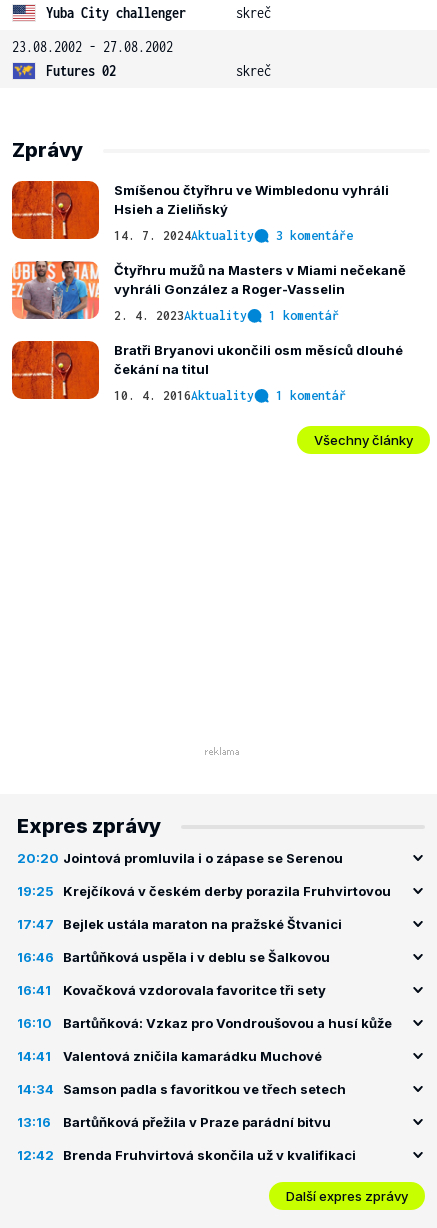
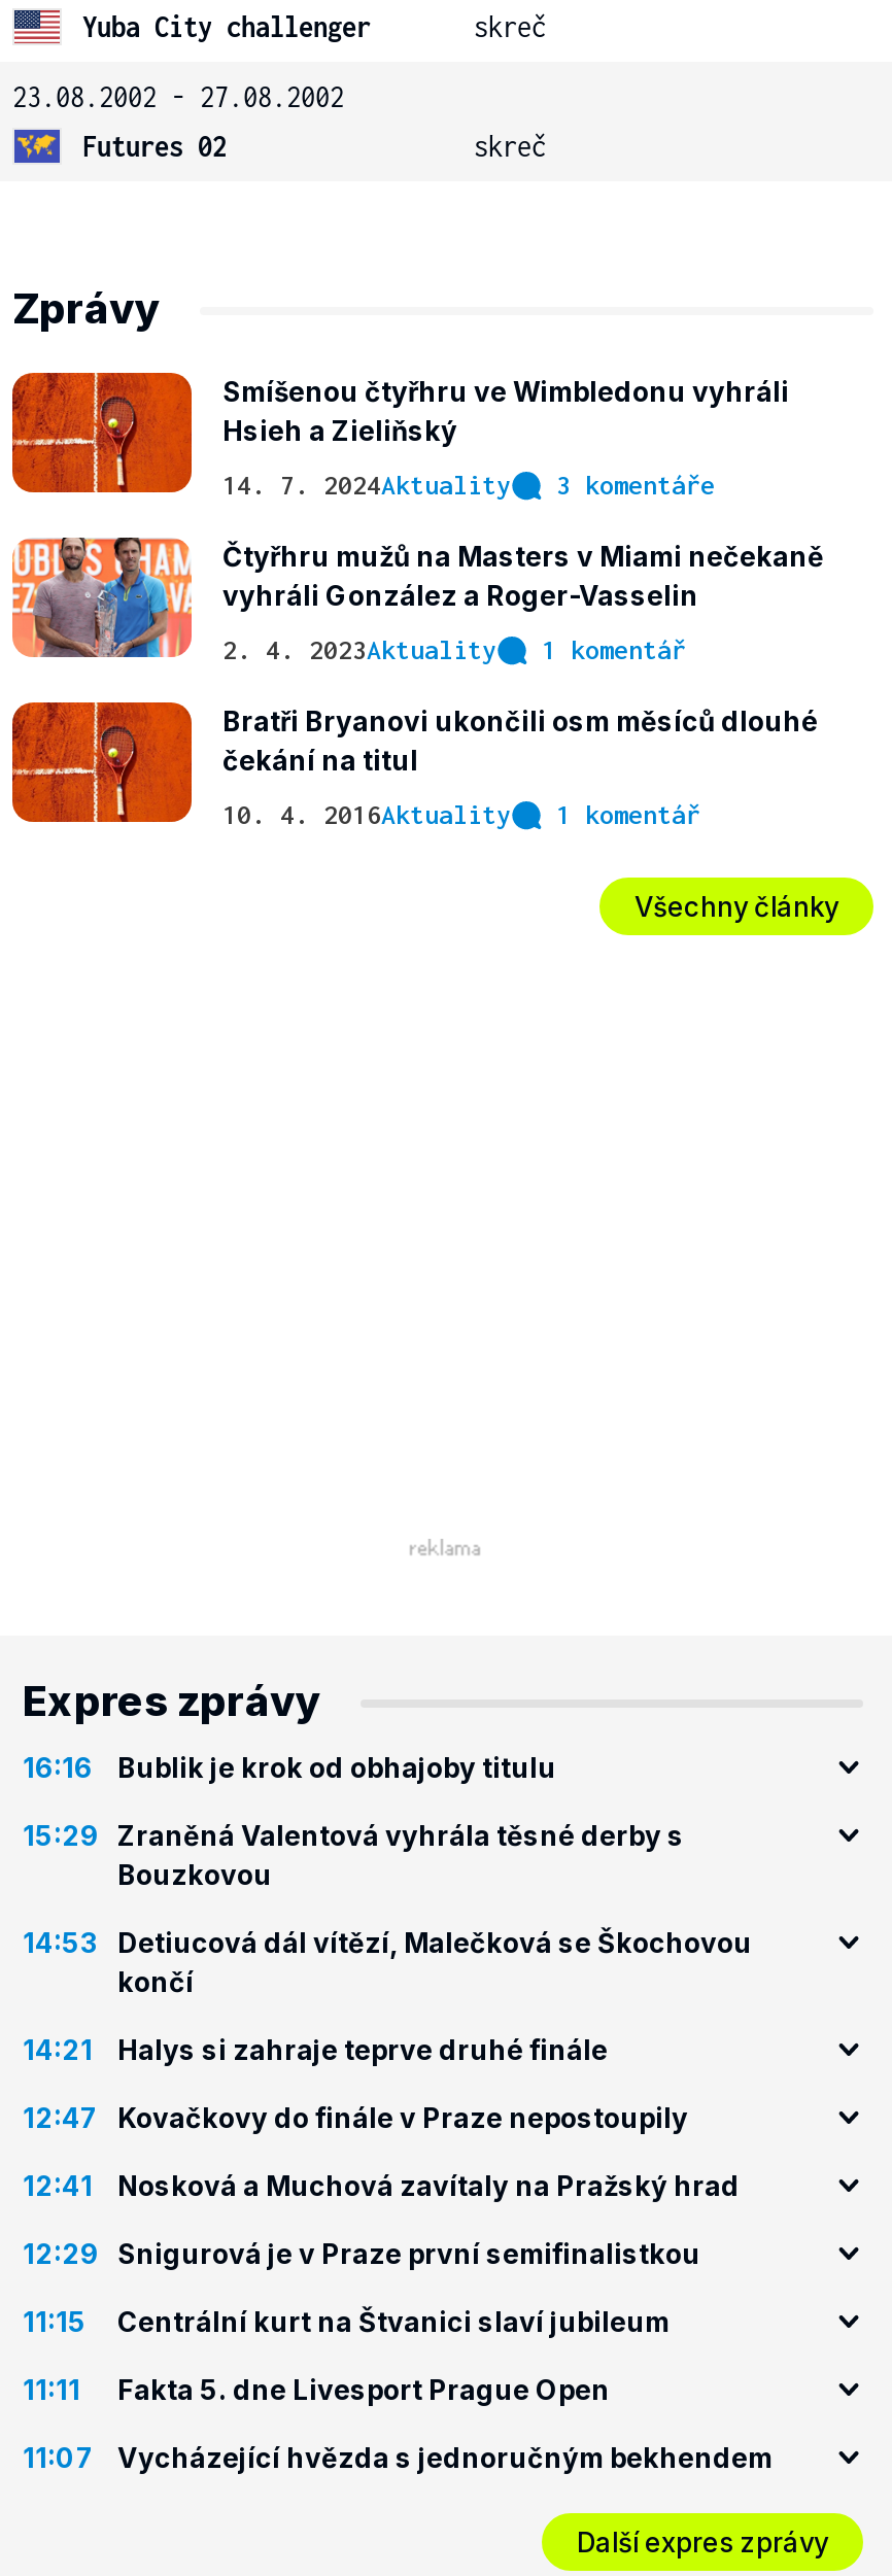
- 20:20 Jointová promluvila i o zápase se Serenou
+ 16:16
+ Bublik je krok od obhajoby titulu

- 19:25 Krejčíková v českém derby porazila Fruhvirtovou
+ 15:29 Zraněná Valentová vyhrála těsné derby s
+ Bouzkovou

- 17:47 Bejlek ustála maraton na pražské Štvanici
+ 14:53 Detiucová dál vítězí, Malečková se Škochovou
+ končí

- 16:46 Bartůňková uspěla i v deblu se Šalkovou
+ 14:21
+ Halys si zahraje teprve druhé finále

- 16:41
- Kovačková vzdorovala favoritce tři sety
+ 12:47 Kovačkovy do finále v Praze nepostoupily

- 16:10
- Bartůňková: Vzkaz pro Vondroušovou a husí kůže
+ 12:41
+ Nosková a Muchová zavítaly na Pražský hrad

- 14:41
- Valentová zničila kamarádku Muchové
+ 12:29 Snigurová je v Praze první semifinalistkou

- 14:34 Samson padla s favoritkou ve třech setech
+ 11:15
+ Centrální kurt na Štvanici slaví jubileum

- 13:16
- Bartůňková přežila v Praze parádní bitvu
+ 11:11
+ Fakta 5. dne Livesport Prague Open

- 12:42 Brenda Fruhvirtová skončila už v kvalifikaci
+ 11:07
+ Vycházející hvězda s jednoručným bekhendem
